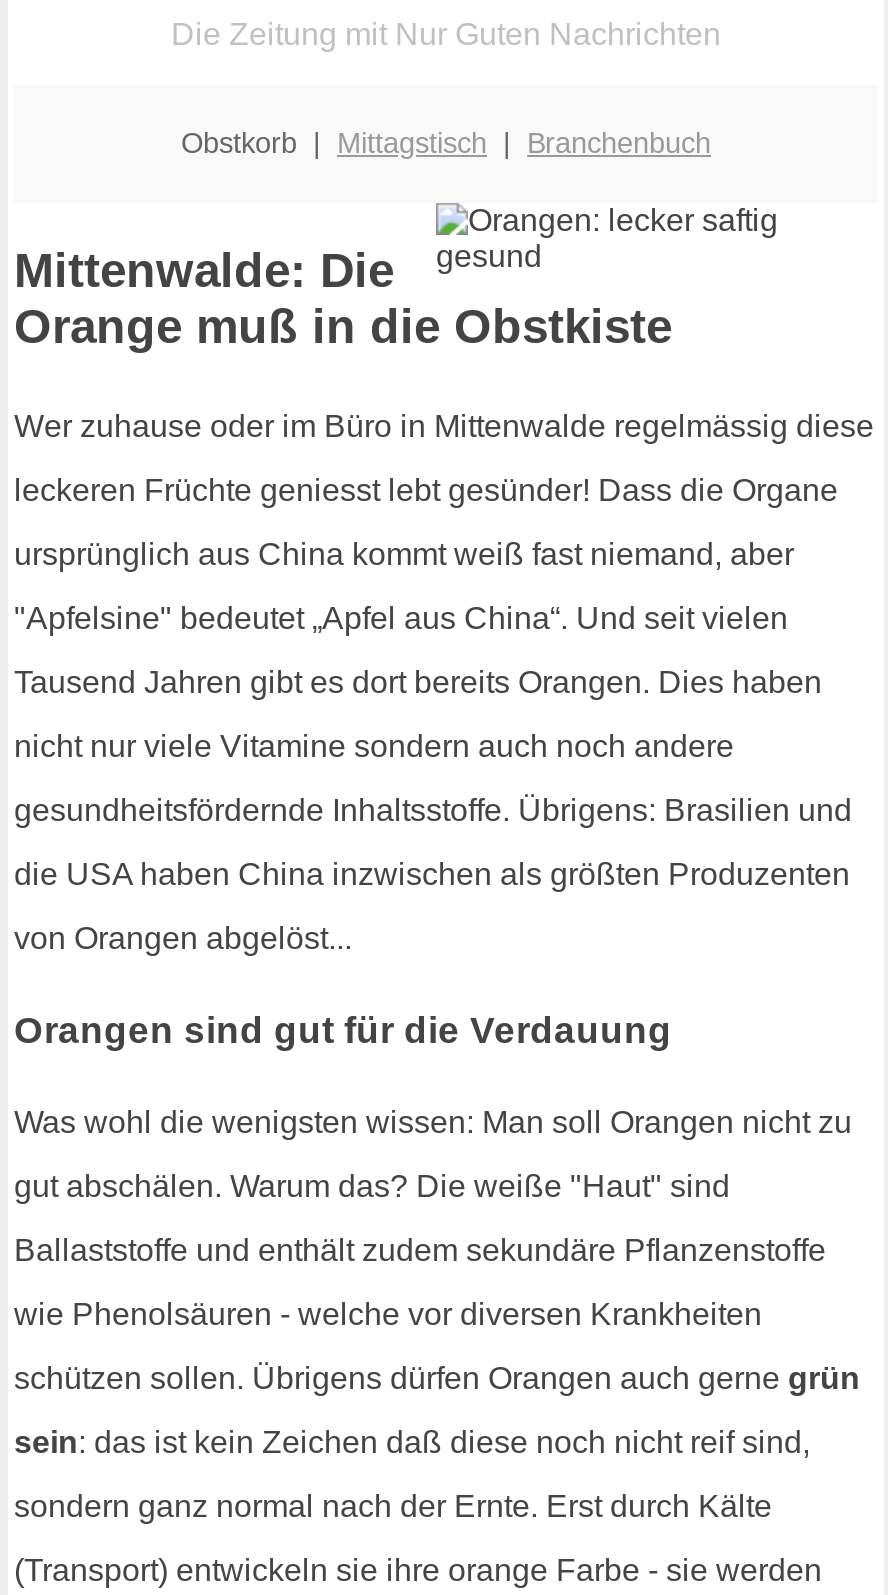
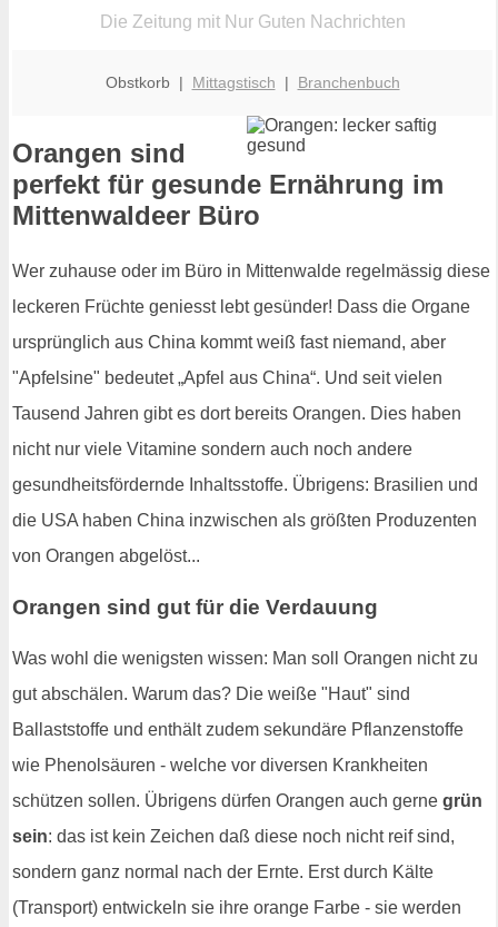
- Mittenwalde: Die
- Orange muß in die Obstkiste
+ Orangen sind
+ perfekt für gesunde Ernährung im
+ Mittenwaldeer Büro
